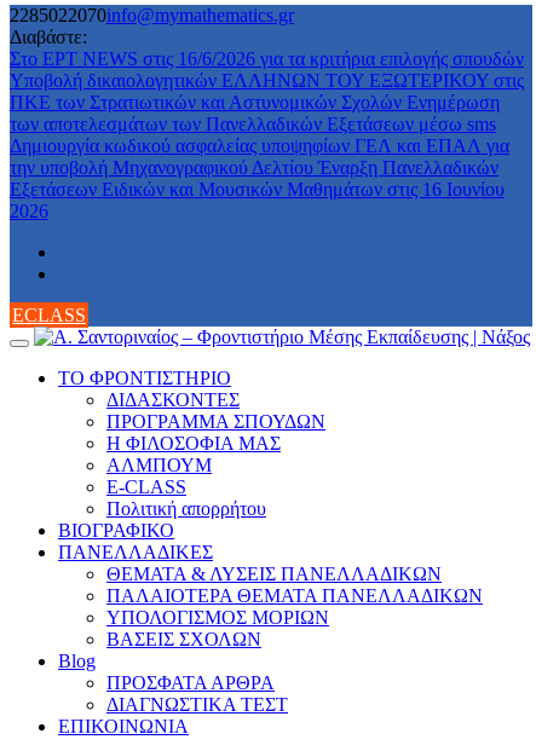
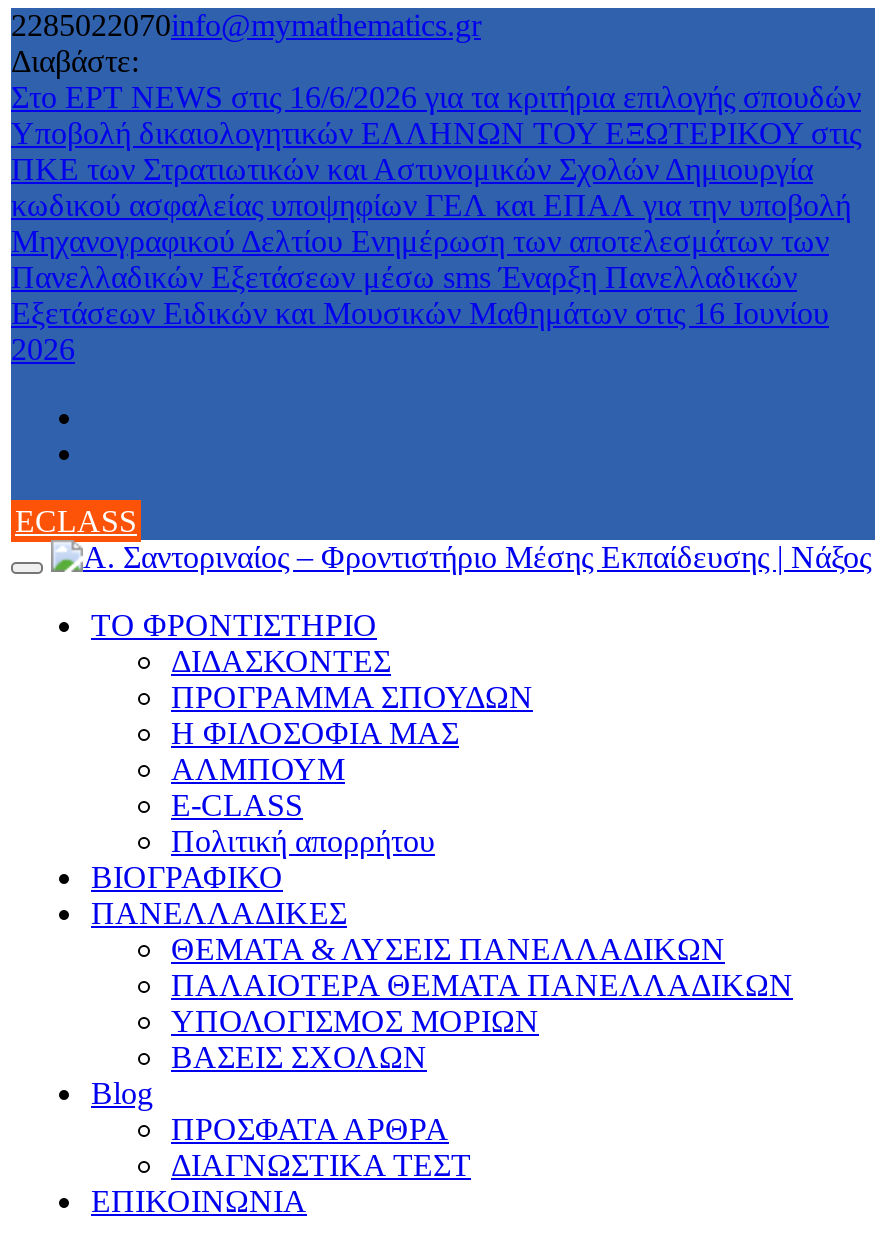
- ΠΚΕ των Στρατιωτικών και Αστυνομικών Σχολών Ενημέρωση
- των αποτελεσμάτων των Πανελλαδικών Εξετάσεων μέσω sms
- Δημιουργία κωδικού ασφαλείας υποψηφίων ΓΕΛ και ΕΠΑΛ για
- την υποβολή Μηχανογραφικού Δελτίου Έναρξη Πανελλαδικών
+ ΠΚΕ των Στρατιωτικών και Αστυνομικών Σχολών Δημιουργία
+ κωδικού ασφαλείας υποψηφίων ΓΕΛ και ΕΠΑΛ για την υποβολή
+ Μηχανογραφικού Δελτίου Ενημέρωση των αποτελεσμάτων των
+ Πανελλαδικών Εξετάσεων μέσω sms Έναρξη Πανελλαδικών
